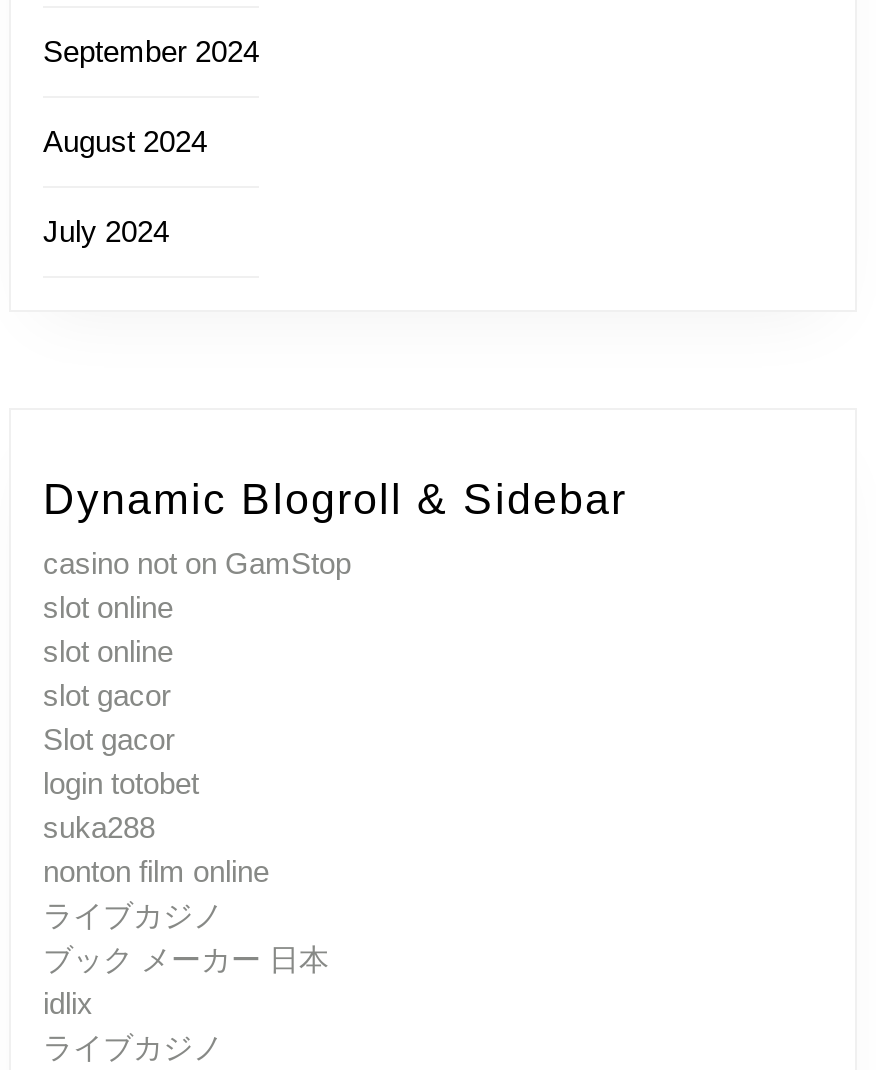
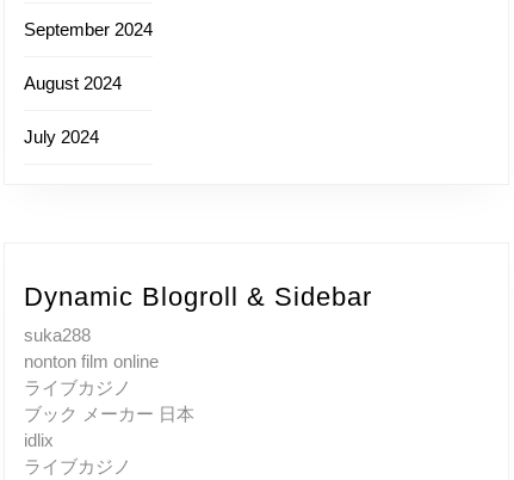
- casino not on GamStop
- slot online
- slot online
- slot gacor
- Slot gacor
- login totobet
